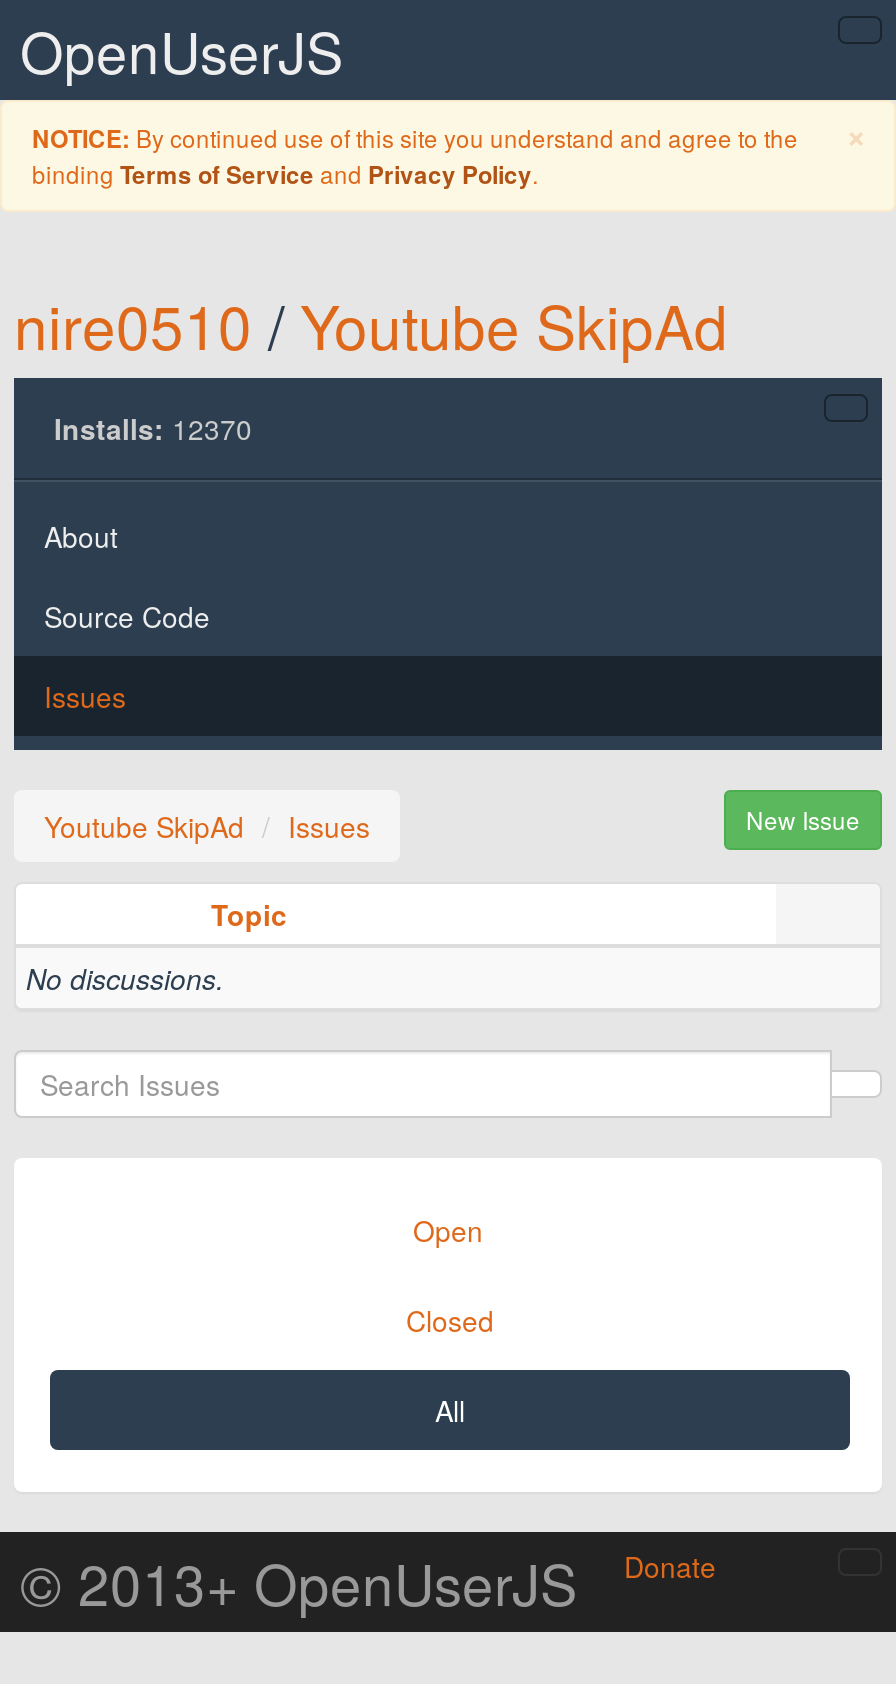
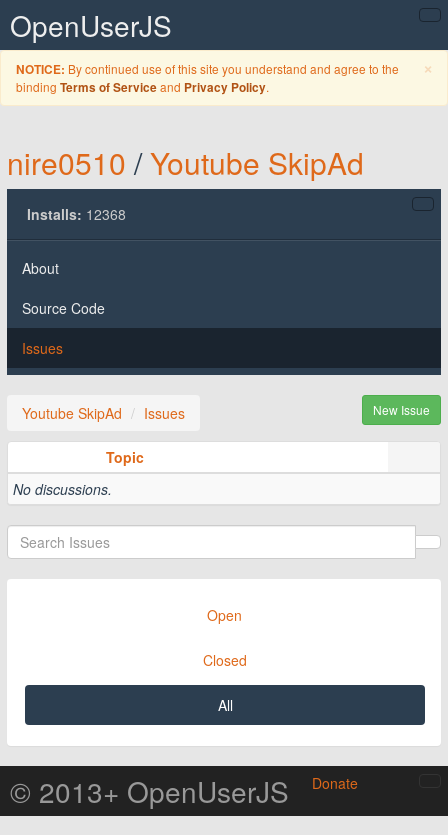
- Installs: 12370
+ Installs: 12368
